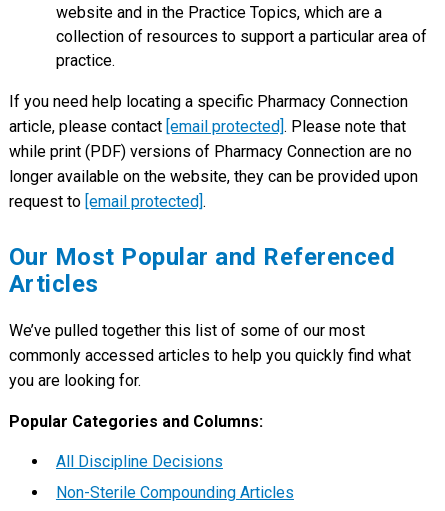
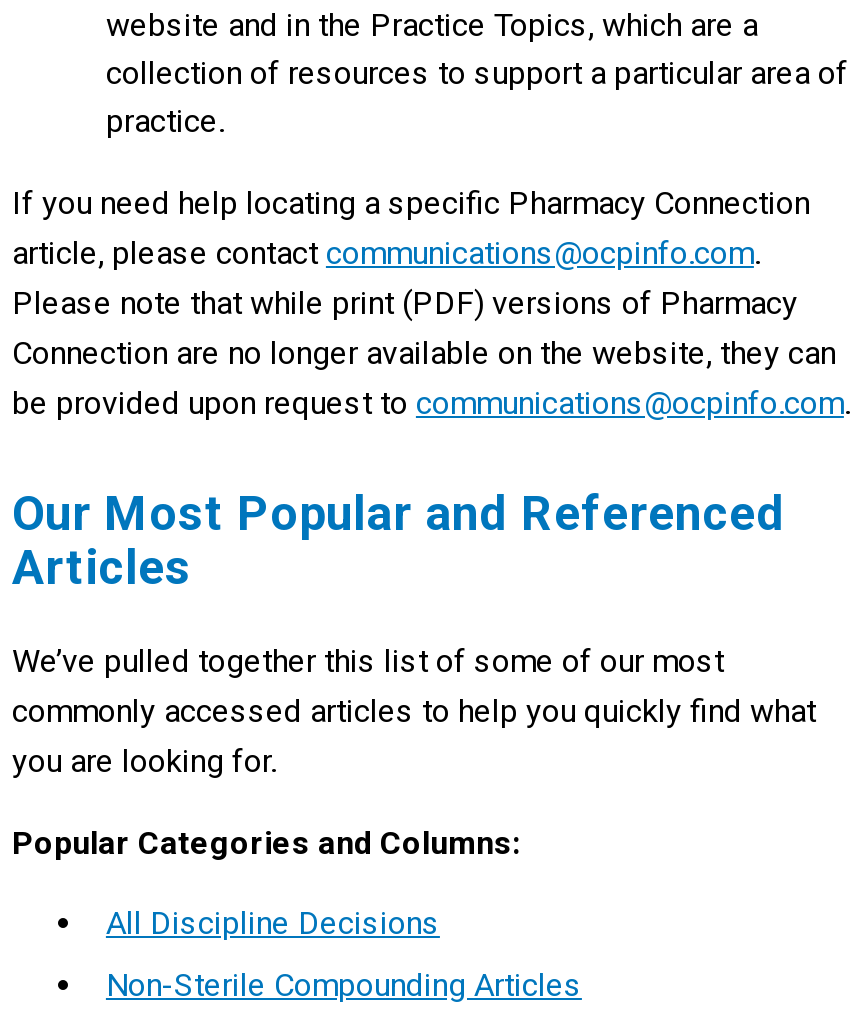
- article, please contact [email protected]. Please note that
- while print (PDF) versions of Pharmacy Connection are no
- longer available on the website, they can be provided upon
- request to [email protected].
+ article, please contact communications@ocpinfo.com.
+ Please note that while print (PDF) versions of Pharmacy
+ Connection are no longer available on the website, they can
+ be provided upon request to communications@ocpinfo.com.
